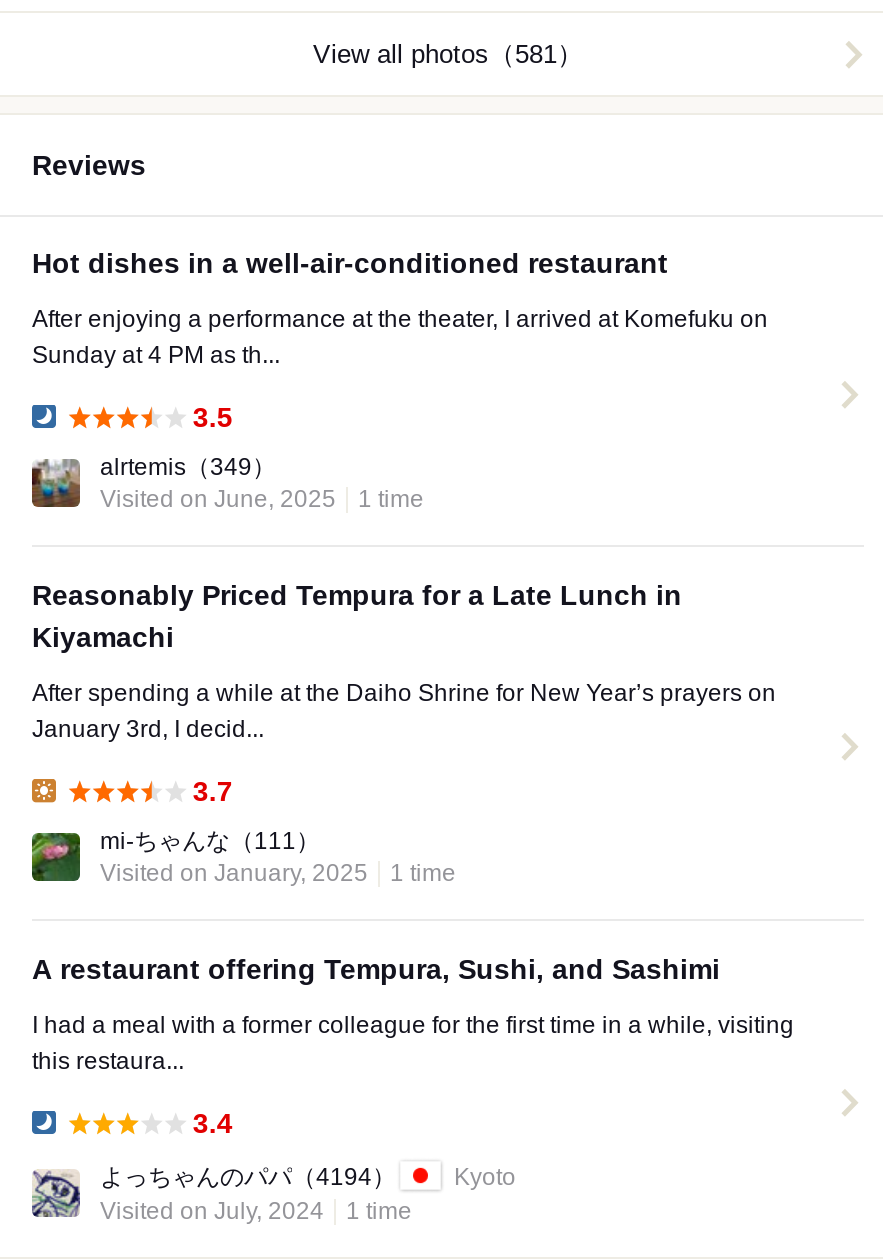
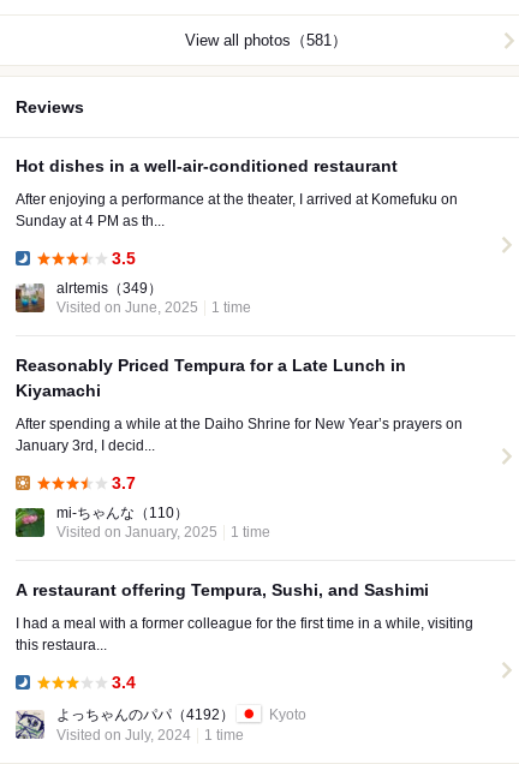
- mi-ちゃんな（111）
+ mi-ちゃんな（110）

- よっちゃんのパパ（4194）
+ よっちゃんのパパ（4192）
